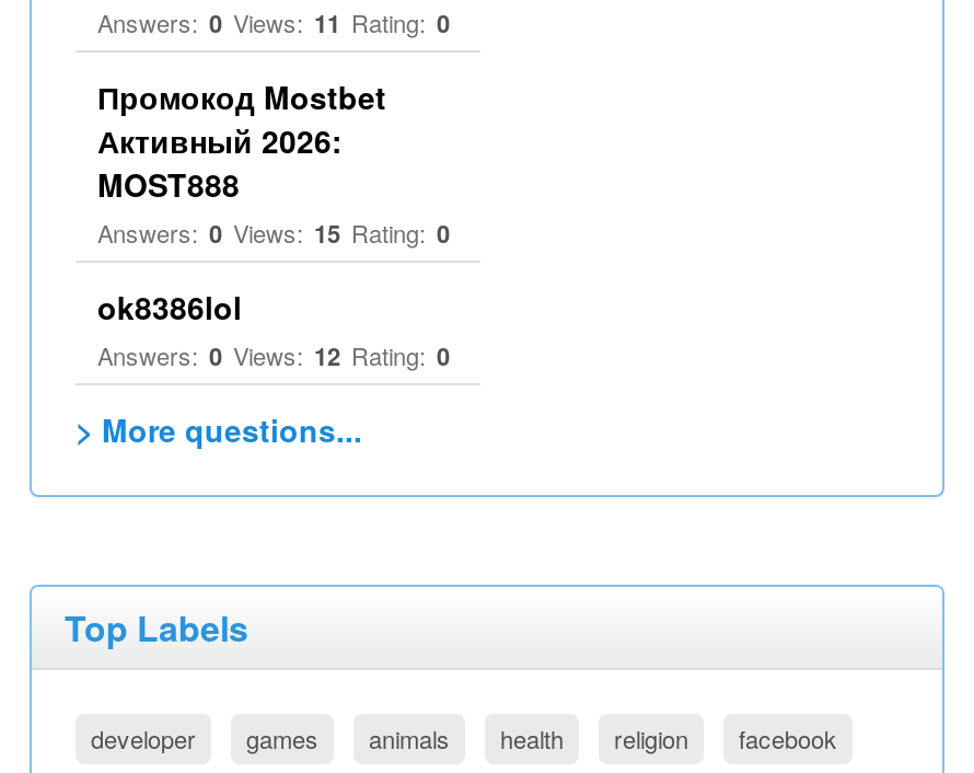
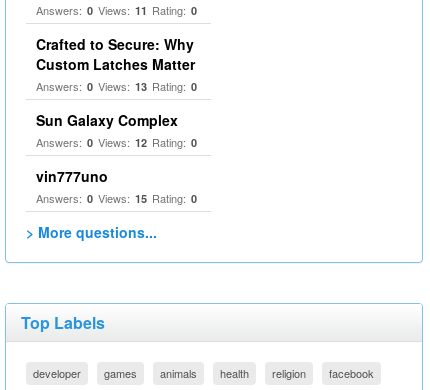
- Промокод Mostbet
- Активный 2026:
- MOST888
+ Crafted to Secure: Why
+ Custom Latches Matter
+ Answers: 0 Views: 13 Rating: 0

moved down: Answers: 0 Views: 15 Rating: 0

- ok8386lol
+ Sun Galaxy Complex

moved up: Answers: 0 Views: 12 Rating: 0

+ vin777uno
